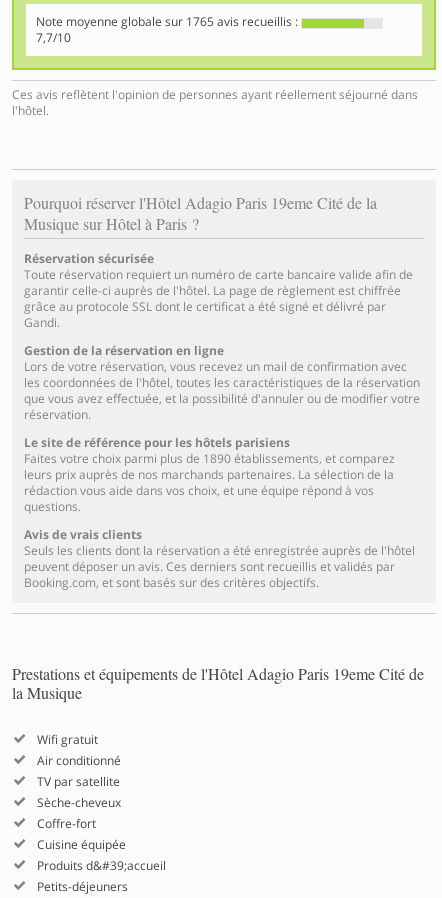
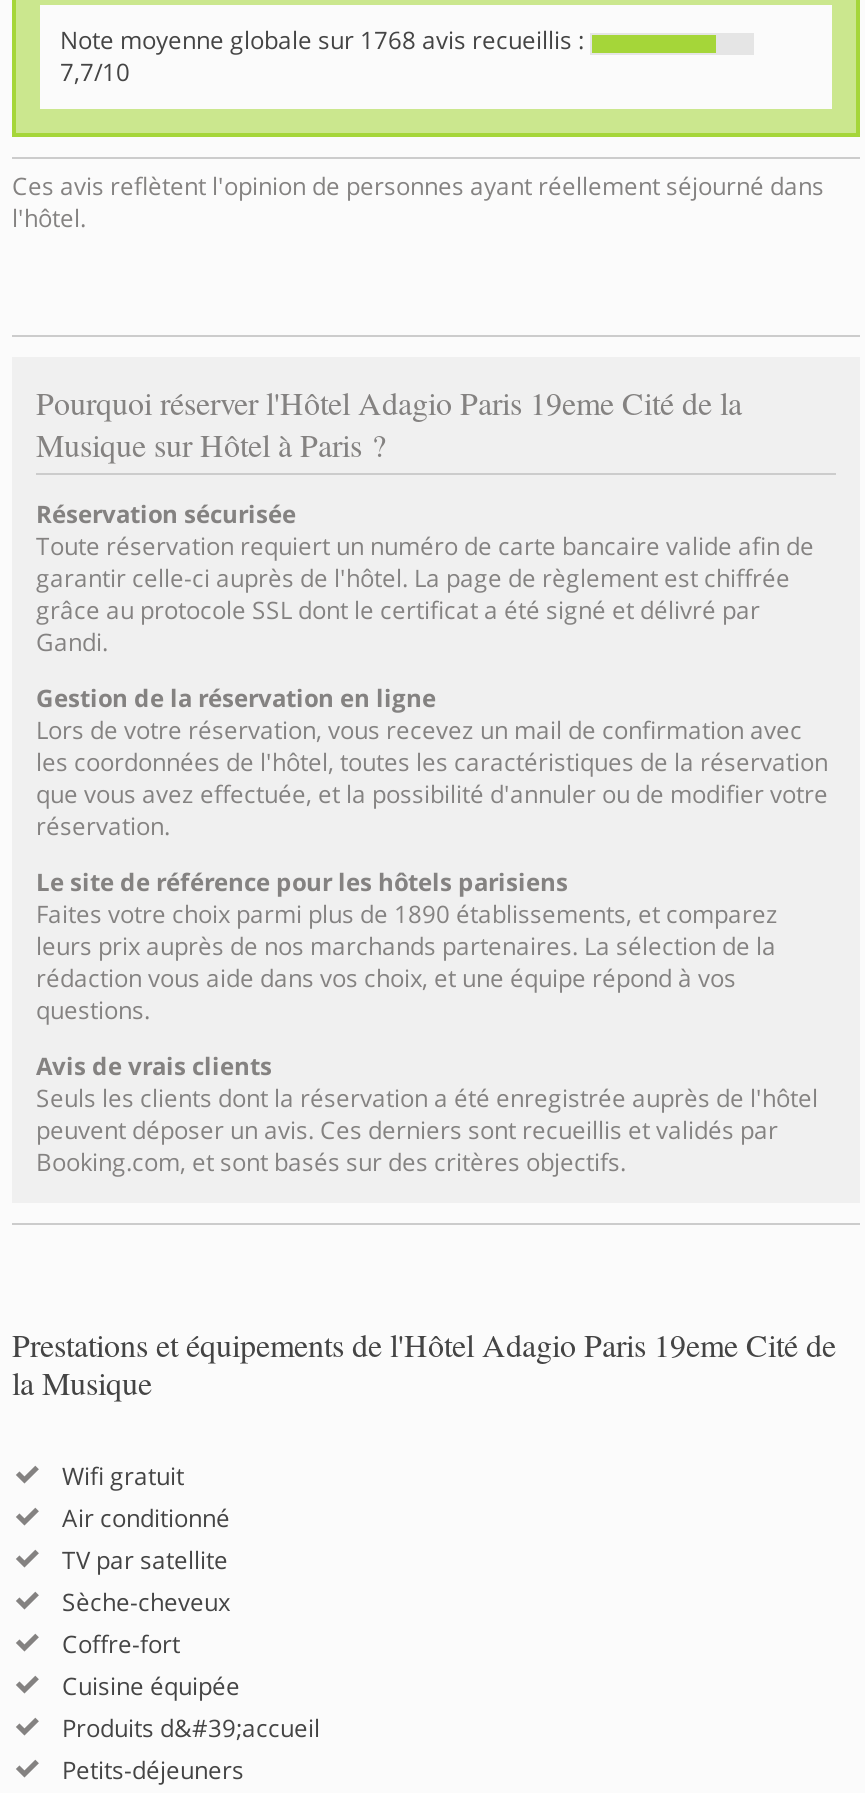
- Note moyenne globale sur 1765 avis recueillis :
+ Note moyenne globale sur 1768 avis recueillis :
